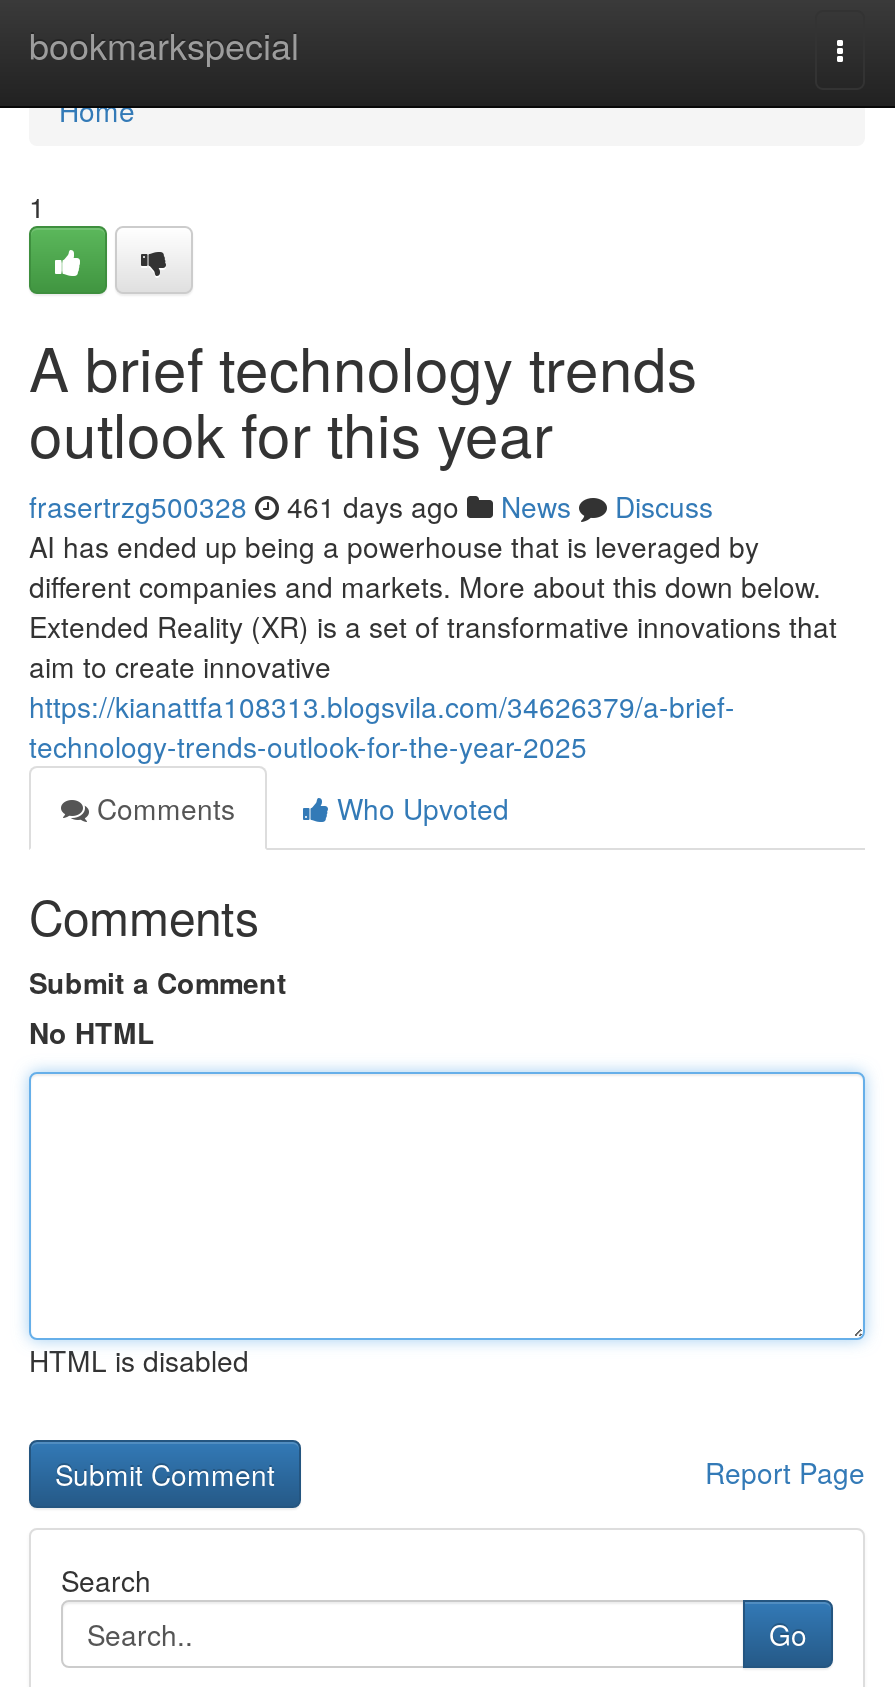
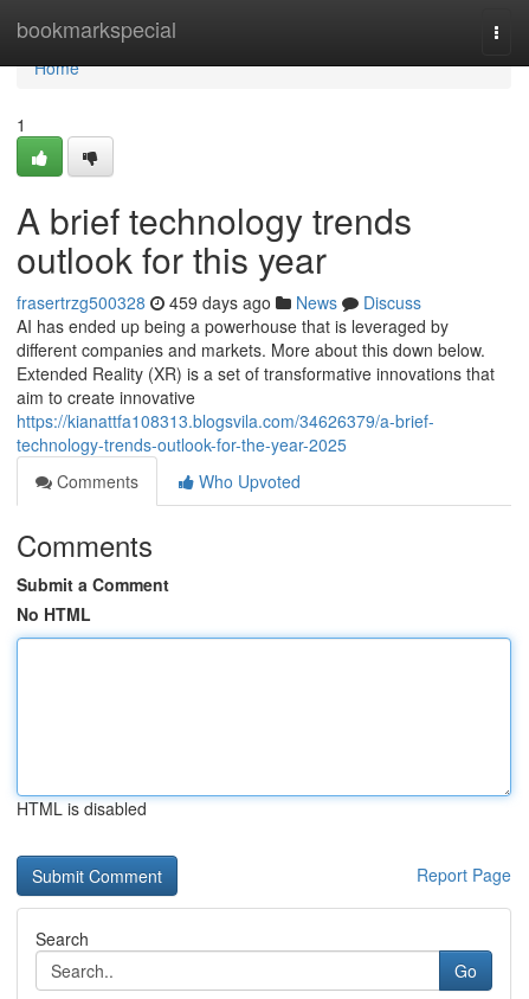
- frasertrzg500328 461 days ago News Discuss
+ frasertrzg500328 459 days ago News Discuss
